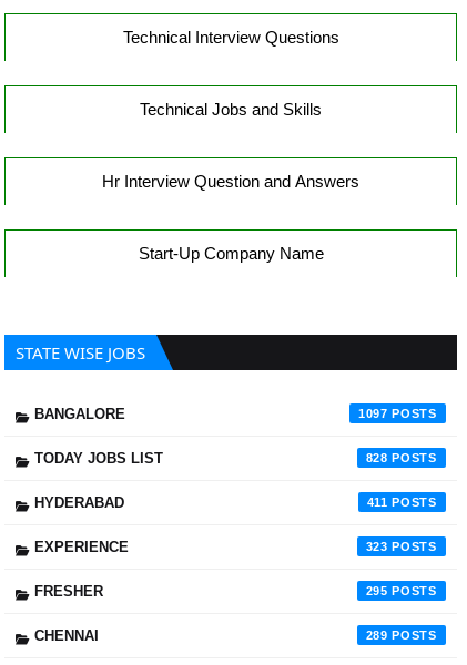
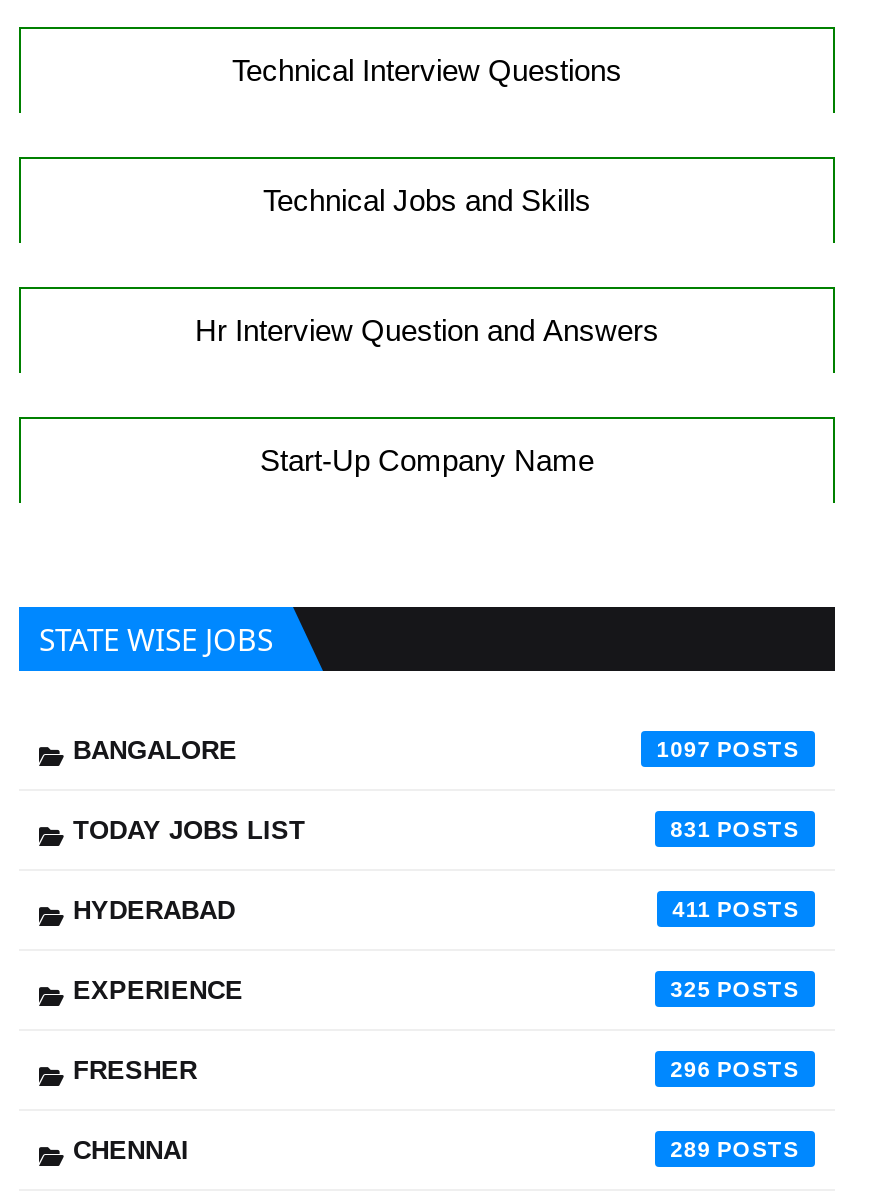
- 828
+ 831

- 323
+ 325

- 295
+ 296
